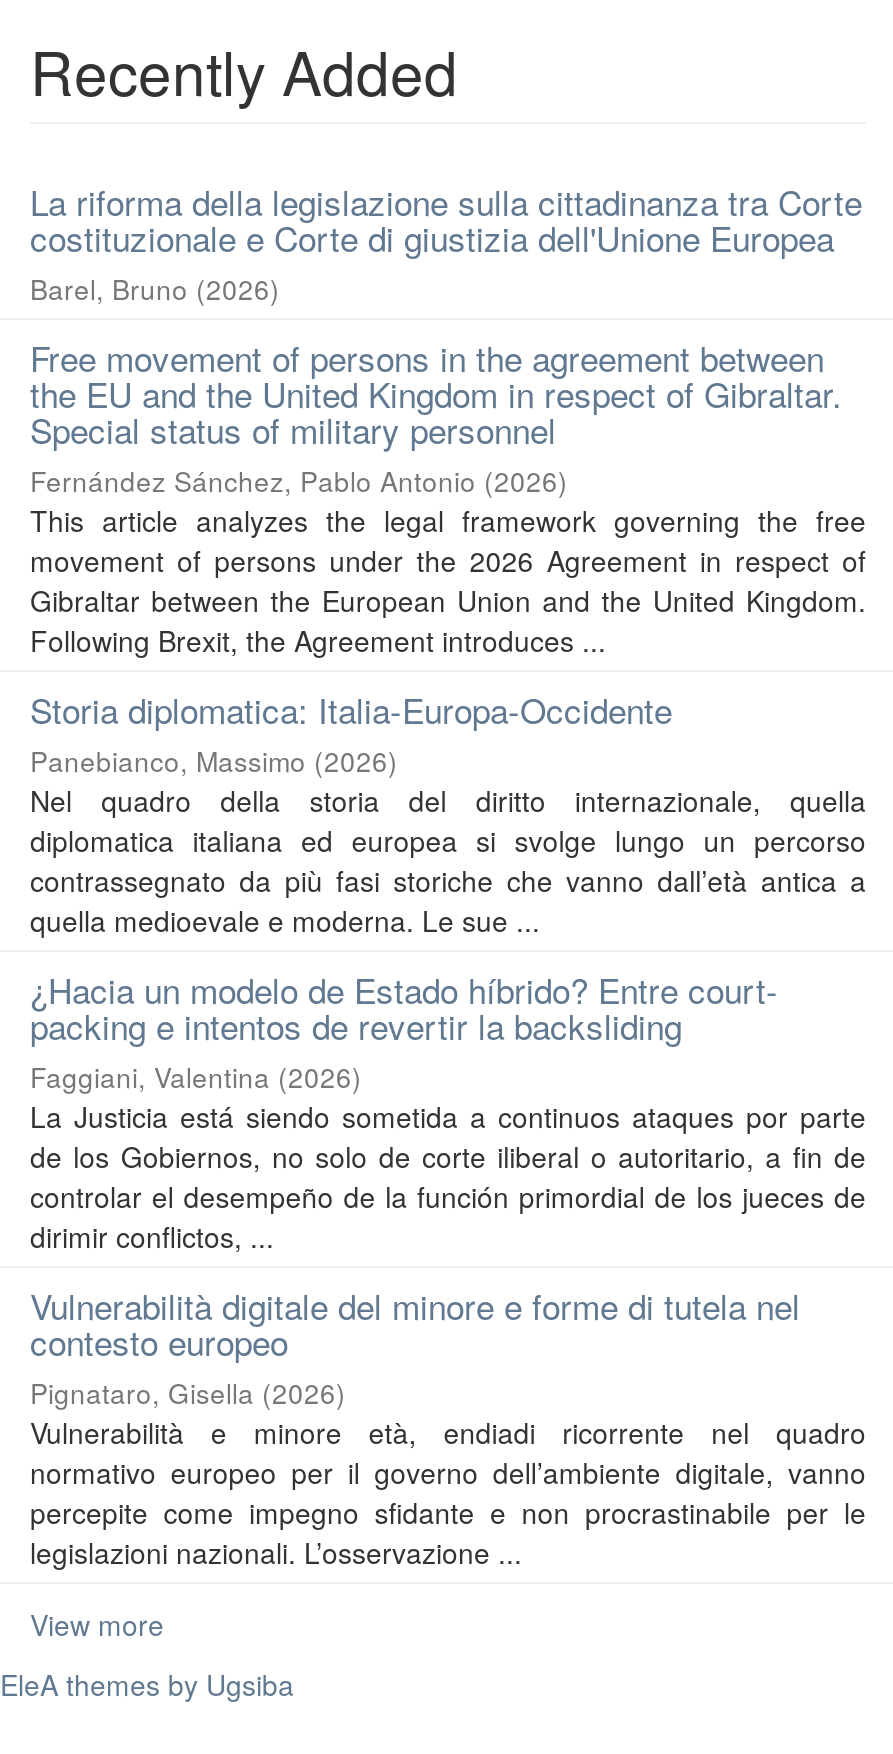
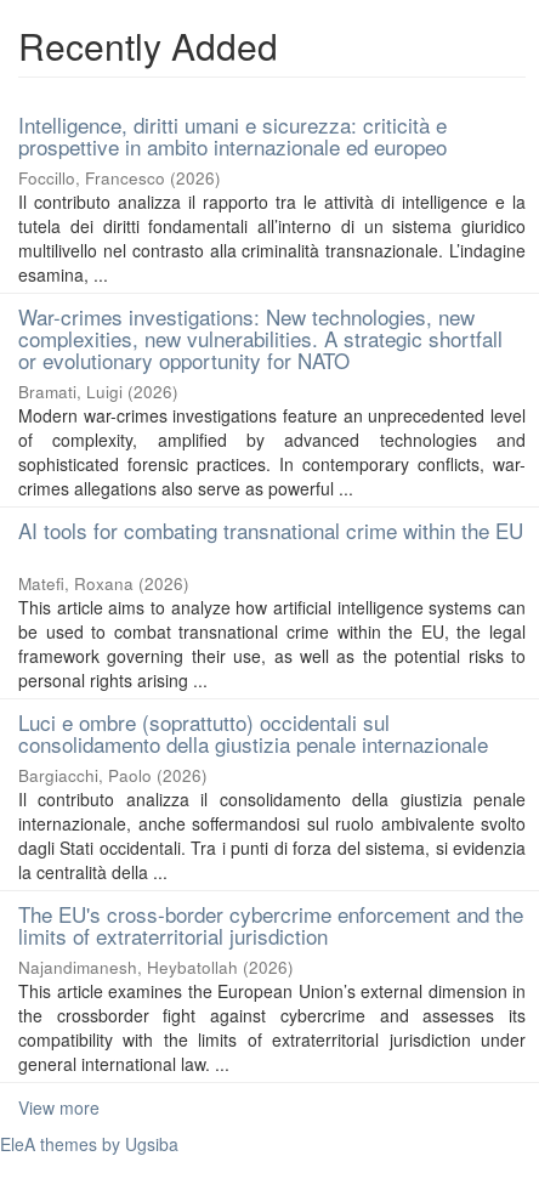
- La riforma della legislazione sulla cittadinanza tra Corte
- costituzionale e Corte di giustizia dell'Unione Europea
- Barel, Bruno (2026)
- Free movement of persons in the agreement between
- the EU and the United Kingdom in respect of Gibraltar.
- Special status of military personnel
- Fernández Sánchez, Pablo Antonio (2026)
- This article analyzes the legal framework governing the free
- movement of persons under the 2026 Agreement in respect of
- Gibraltar between the European Union and the United Kingdom.
- Following Brexit, the Agreement introduces ...
- Storia diplomatica: Italia-Europa-Occidente
- Panebianco, Massimo (2026)
- Nel quadro della storia del diritto internazionale, quella
- diplomatica italiana ed europea si svolge lungo un percorso
- contrassegnato da più fasi storiche che vanno dall’età antica a
- quella medioevale e moderna. Le sue ...
- ¿Hacia un modelo de Estado híbrido? Entre court-
- packing e intentos de revertir la backsliding
- Faggiani, Valentina (2026)
- La Justicia está siendo sometida a continuos ataques por parte
- de los Gobiernos, no solo de corte iliberal o autoritario, a fin de
- controlar el desempeño de la función primordial de los jueces de
- dirimir conflictos, ...
- Vulnerabilità digitale del minore e forme di tutela nel
- contesto europeo
- Pignataro, Gisella (2026)
- Vulnerabilità e minore età, endiadi ricorrente nel quadro
- normativo europeo per il governo dell’ambiente digitale, vanno
- percepite come impegno sfidante e non procrastinabile per le
- legislazioni nazionali. L’osservazione ...
+ Intelligence, diritti umani e sicurezza: criticità e
+ prospettive in ambito internazionale ed europeo
+ Foccillo, Francesco (2026)
+ Il contributo analizza il rapporto tra le attività di intelligence e la
+ tutela dei diritti fondamentali all’interno di un sistema giuridico
+ multilivello nel contrasto alla criminalità transnazionale. L’indagine
+ esamina, ...
+ War-crimes investigations: New technologies, new
+ complexities, new vulnerabilities. A strategic shortfall
+ or evolutionary opportunity for NATO
+ Bramati, Luigi (2026)
+ Modern war-crimes investigations feature an unprecedented level
+ of complexity, amplified by advanced technologies and
+ sophisticated forensic practices. In contemporary conflicts, war-
+ crimes allegations also serve as powerful ...
+ AI tools for combating transnational crime within the EU
+ Matefi, Roxana (2026)
+ This article aims to analyze how artificial intelligence systems can
+ be used to combat transnational crime within the EU, the legal
+ framework governing their use, as well as the potential risks to
+ personal rights arising ...
+ Luci e ombre (soprattutto) occidentali sul
+ consolidamento della giustizia penale internazionale
+ Bargiacchi, Paolo (2026)
+ Il contributo analizza il consolidamento della giustizia penale
+ internazionale, anche soffermandosi sul ruolo ambivalente svolto
+ dagli Stati occidentali. Tra i punti di forza del sistema, si evidenzia
+ la centralità della ...
+ The EU's cross-border cybercrime enforcement and the
+ limits of extraterritorial jurisdiction
+ Najandimanesh, Heybatollah (2026)
+ This article examines the European Union’s external dimension in
+ the crossborder fight against cybercrime and assesses its
+ compatibility with the limits of extraterritorial jurisdiction under
+ general international law. ...
